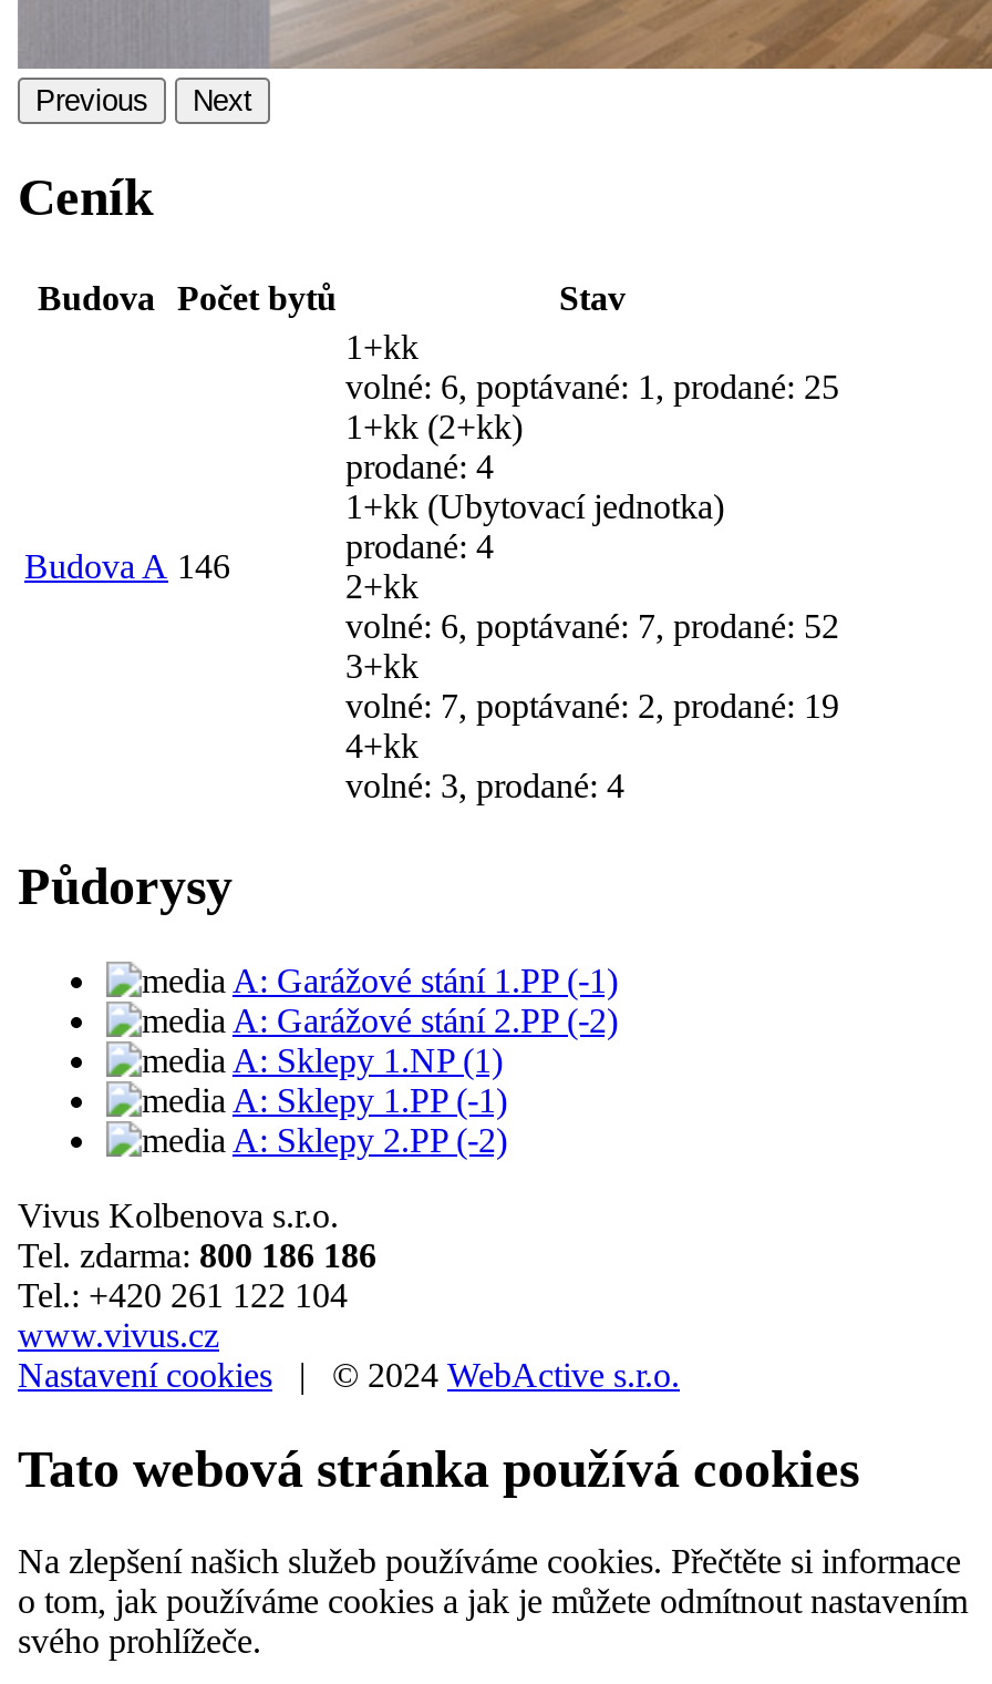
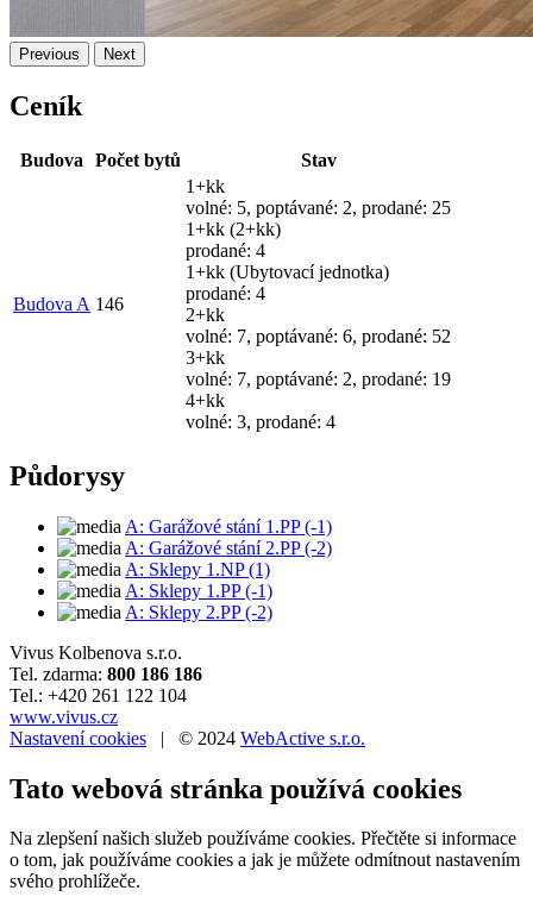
- volné: 6, poptávané: 1, prodané: 25
+ volné: 5, poptávané: 2, prodané: 25

- volné: 6, poptávané: 7, prodané: 52
+ volné: 7, poptávané: 6, prodané: 52
